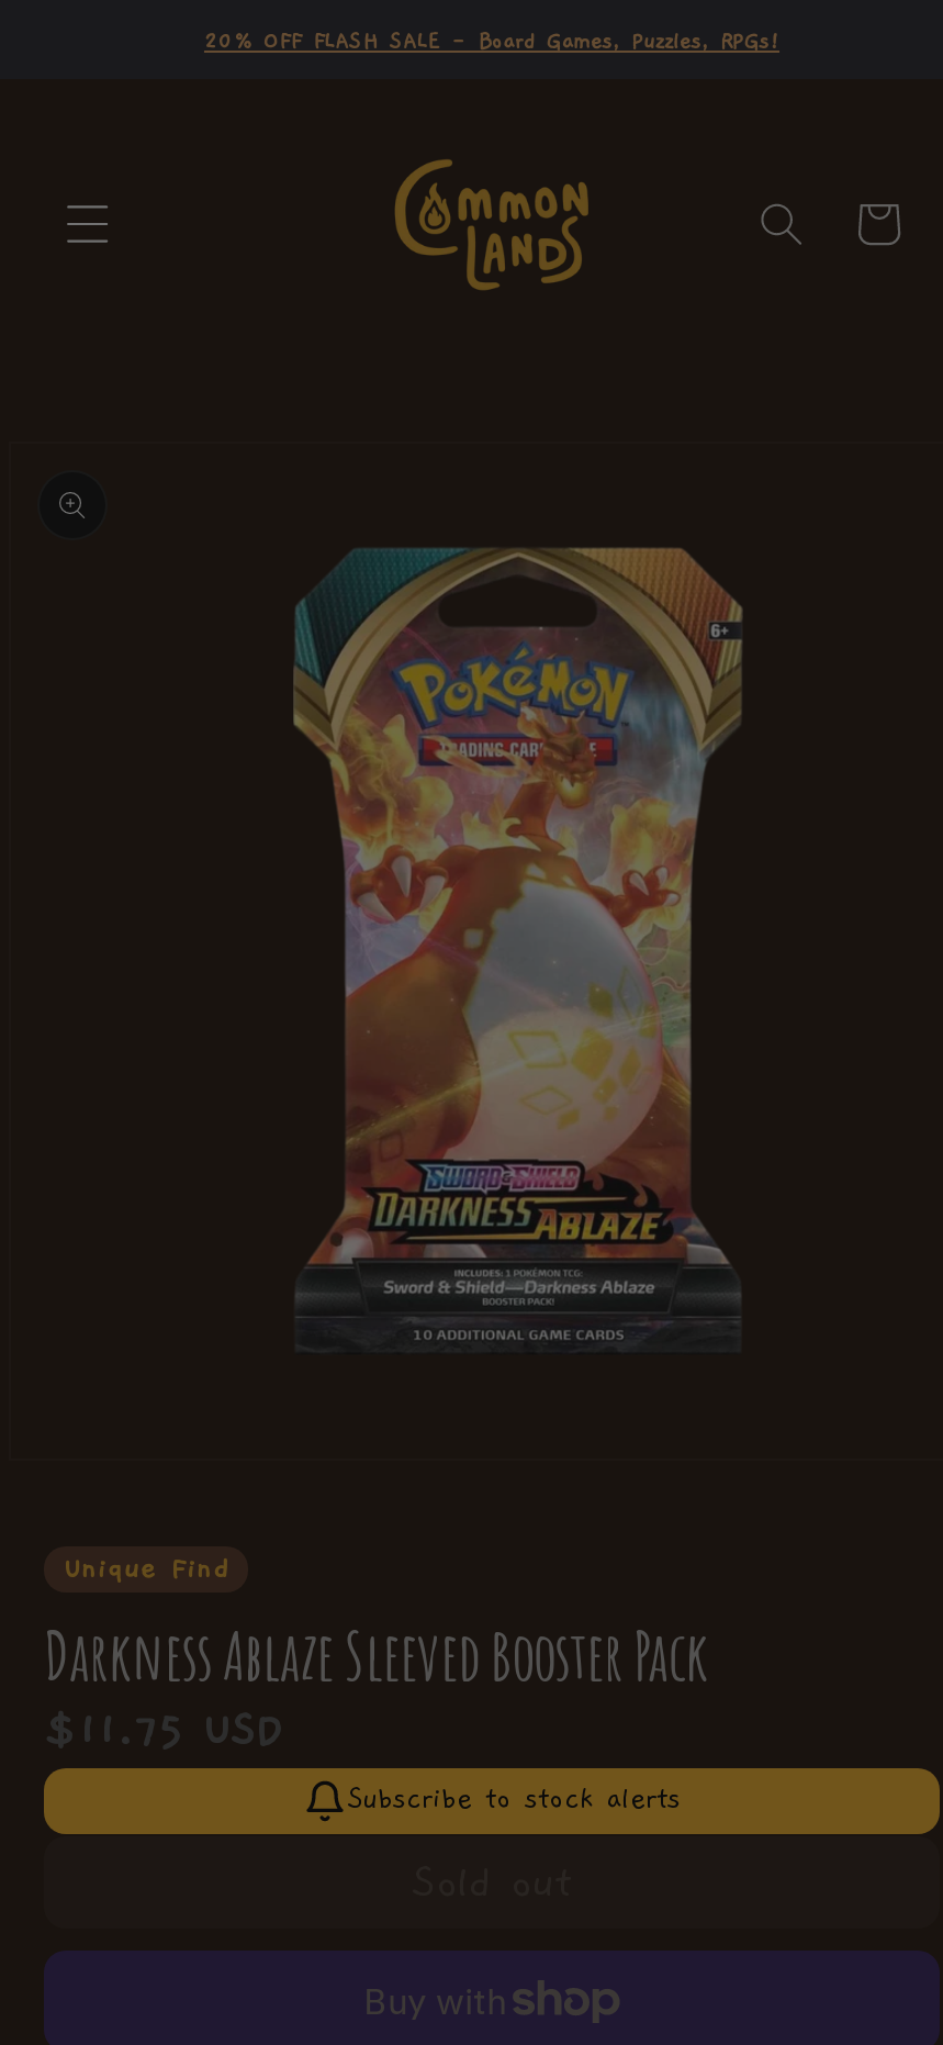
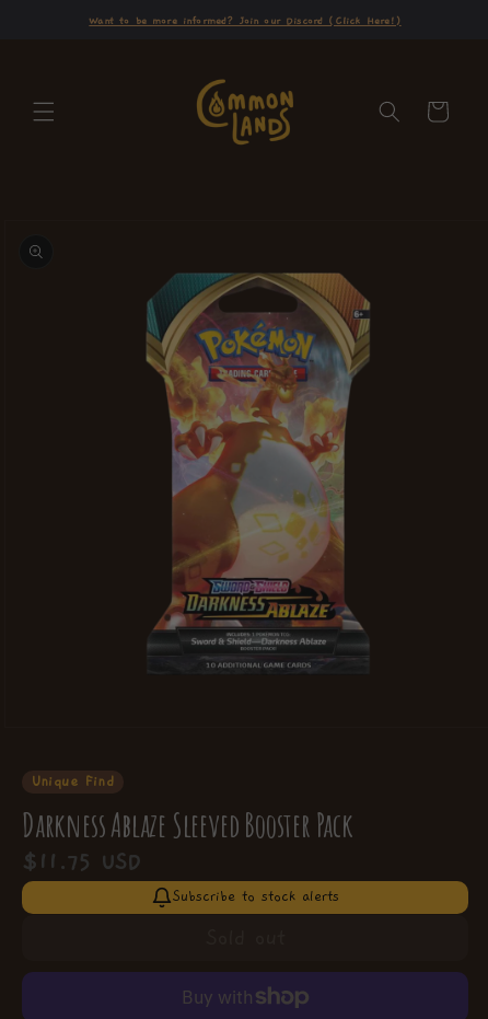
- 20% OFF FLASH SALE - Board Games, Puzzles, RPGs!
+ Want to be more informed? Join our Discord (Click Here!)
